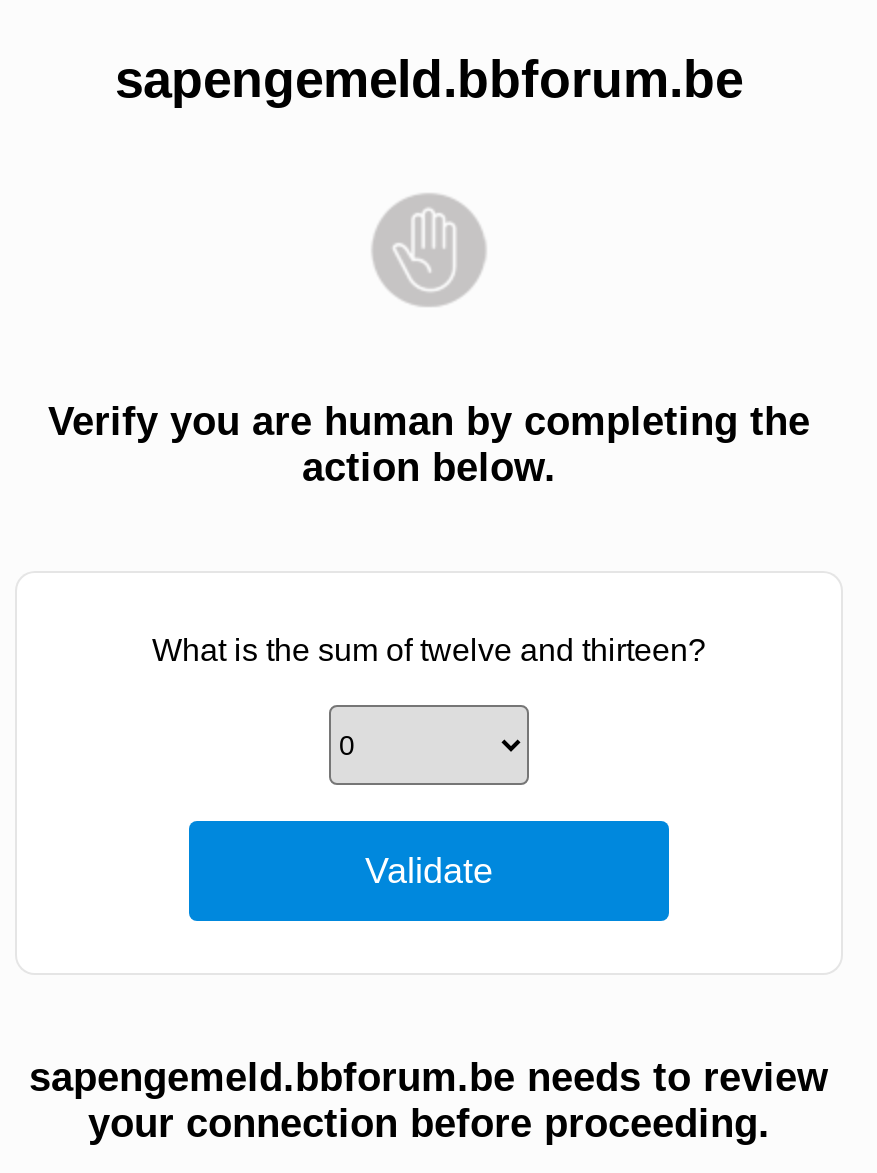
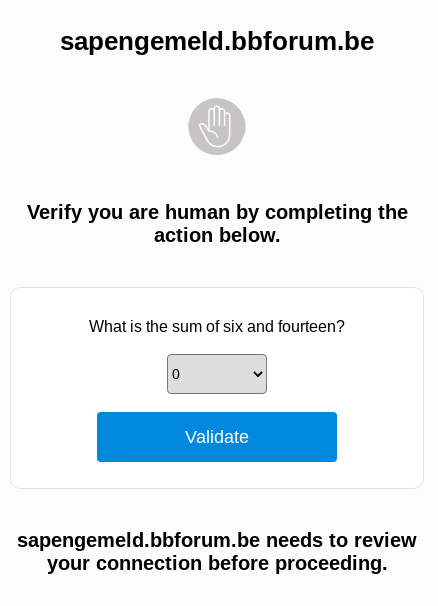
- What is the sum of twelve and thirteen?
+ What is the sum of six and fourteen?
